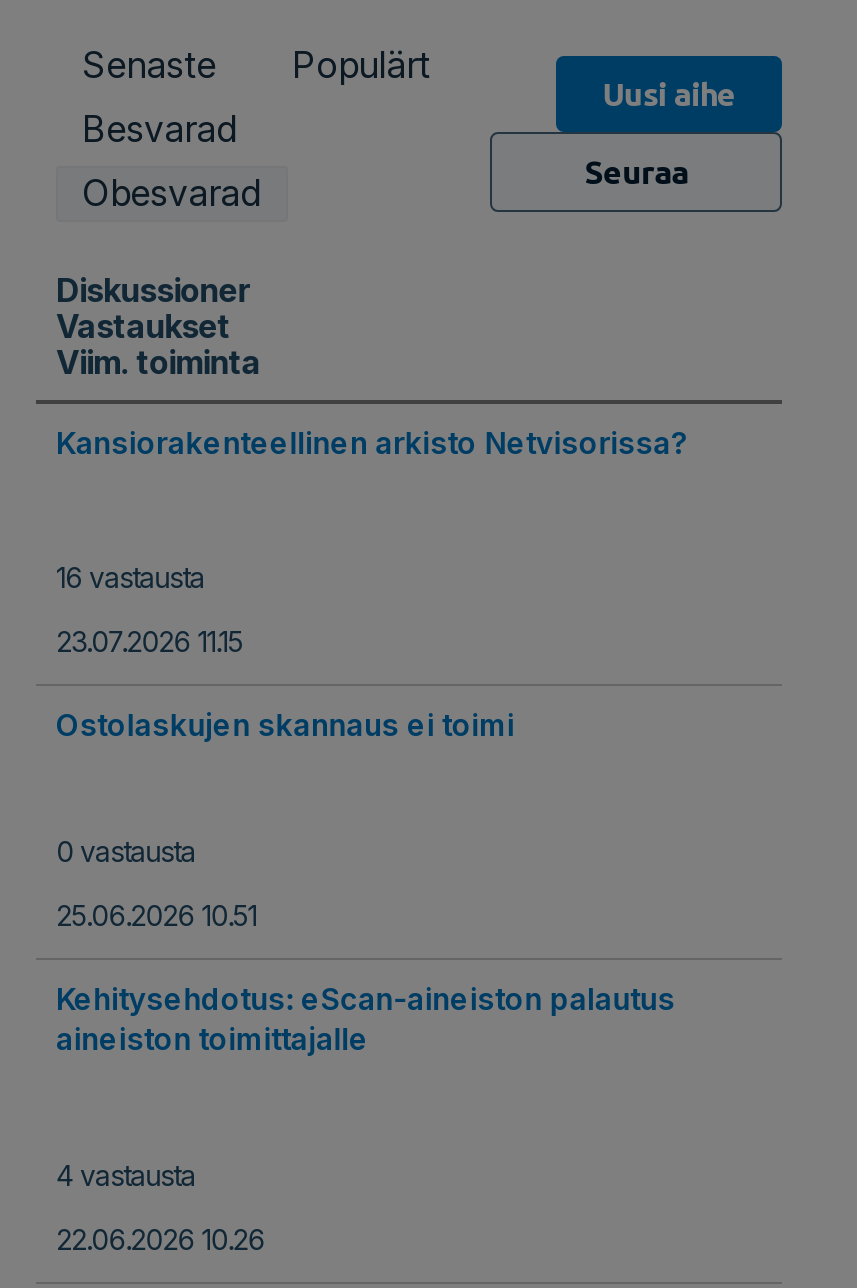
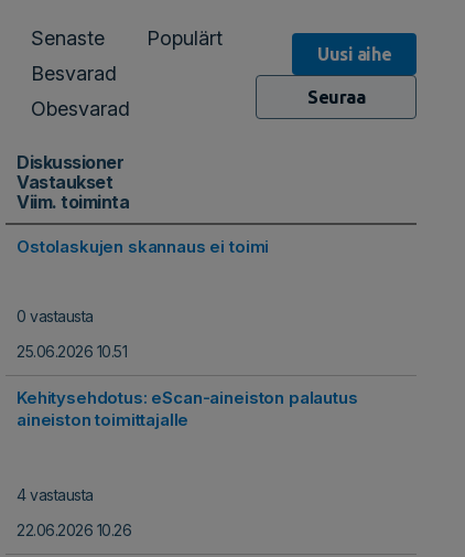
- Kansiorakenteellinen arkisto Netvisorissa?

- 16 vastausta
- 23.07.2026 11.15
